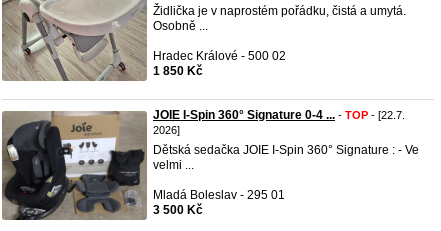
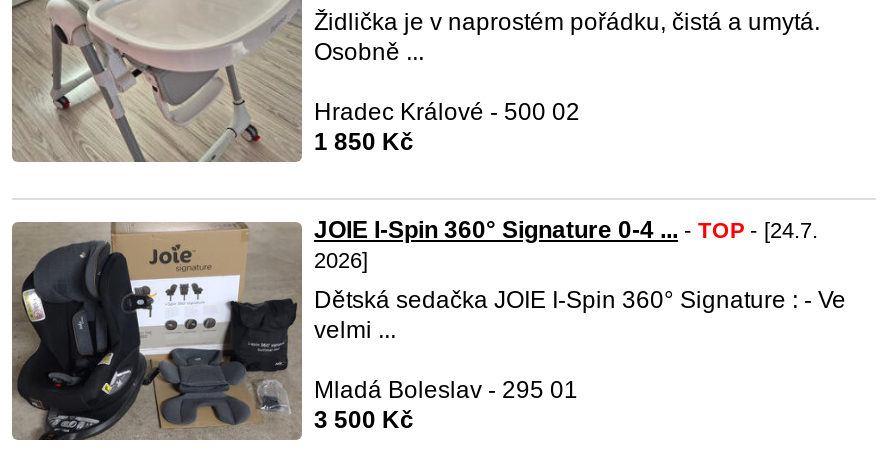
- JOIE I-Spin 360° Signature 0-4 ... - TOP - [22.7.
+ JOIE I-Spin 360° Signature 0-4 ... - TOP - [24.7.
